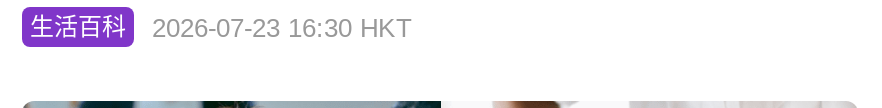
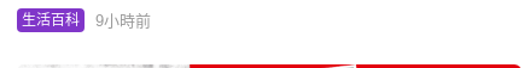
- 生活百科 2026-07-23 16:30 HKT
+ 生活百科 9小時前
